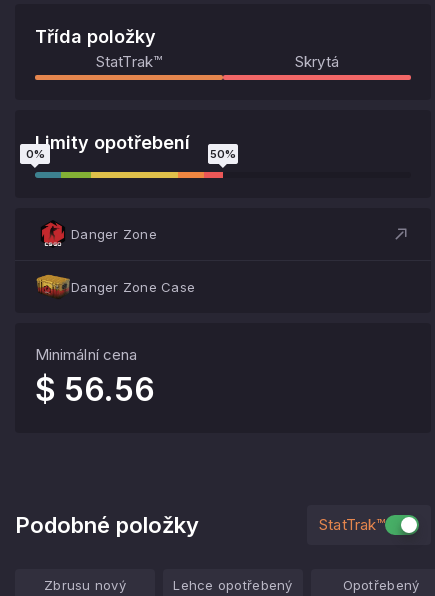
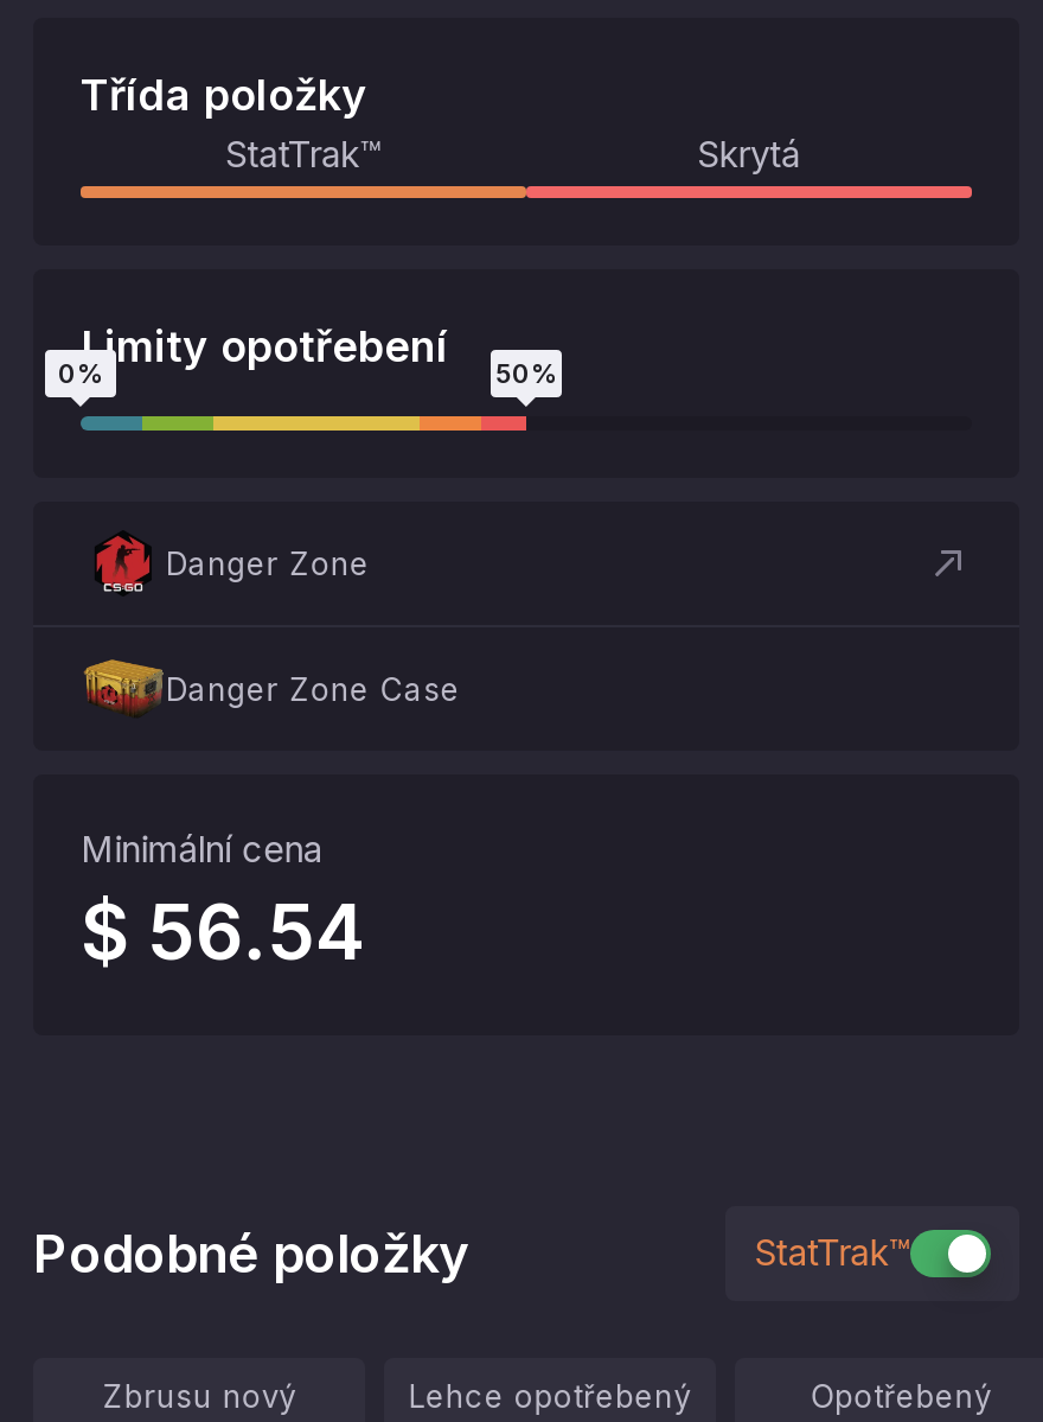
- $ 56.56
+ $ 56.54
